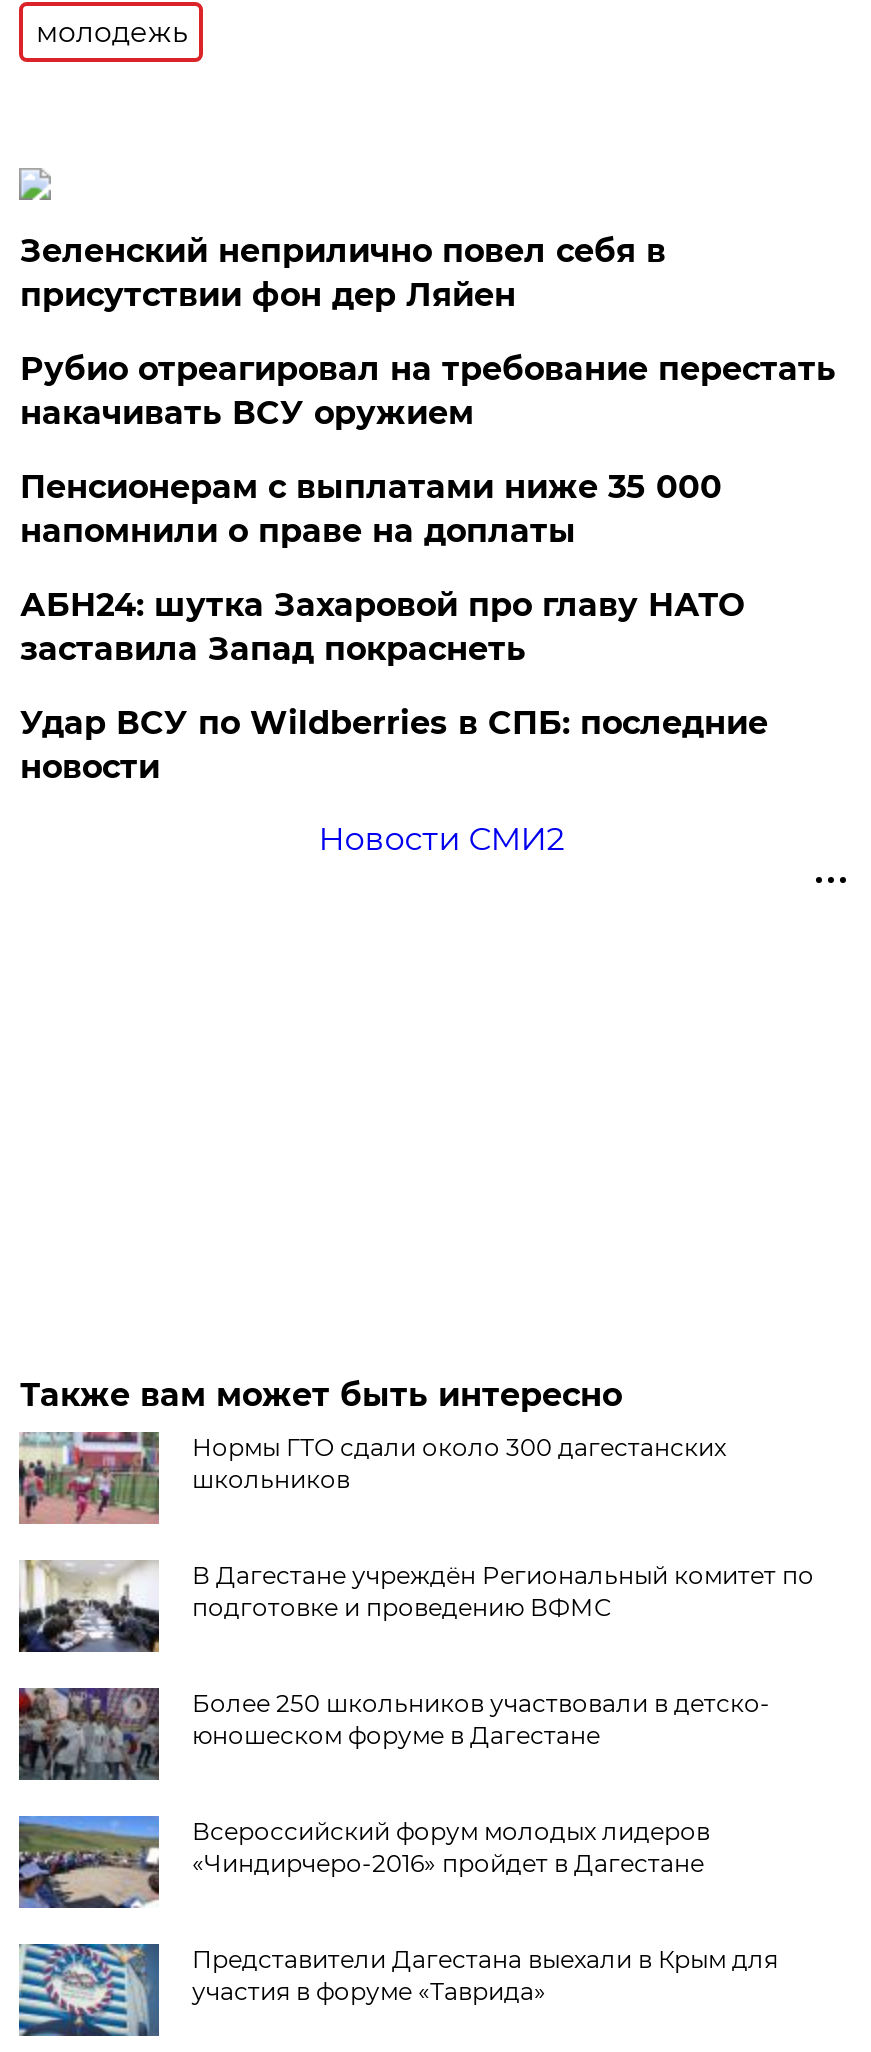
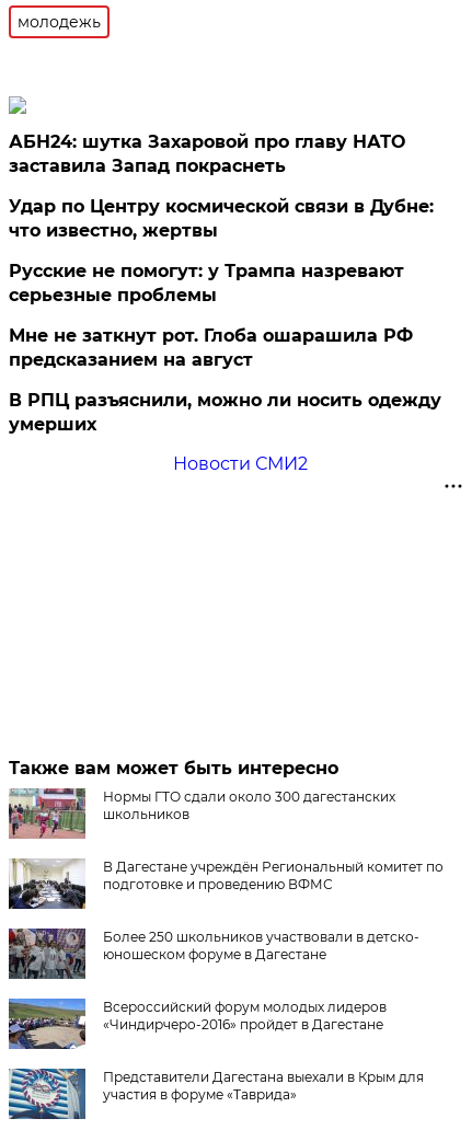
- Зеленский неприлично повел cебя в
- присутствии фон дер Ляйен
- Рубио отреагировал на требование перестать
- накачивать ВСУ оружием
- Пенсионерам с выплатами ниже 35 000
- напомнили о праве на доплаты

moved up: АБН24: шутка Захаровой про главу НАТО | заставила Запад покраснеть

- Удар ВСУ по Wildberries в СПБ: последние
- новости
+ Удар по Центру космической связи в Дубне:
+ что известно, жертвы
+ Русские не помогут: у Трампа назревают
+ серьезные проблемы
+ Мне не заткнут рот. Глоба ошарашила РФ
+ предсказанием на август
+ В РПЦ разъяснили, можно ли носить одежду
+ умерших
